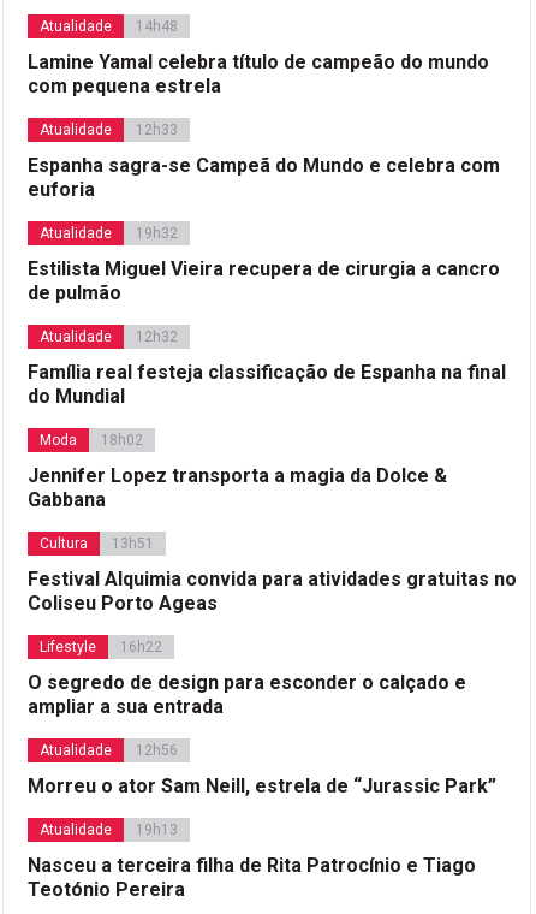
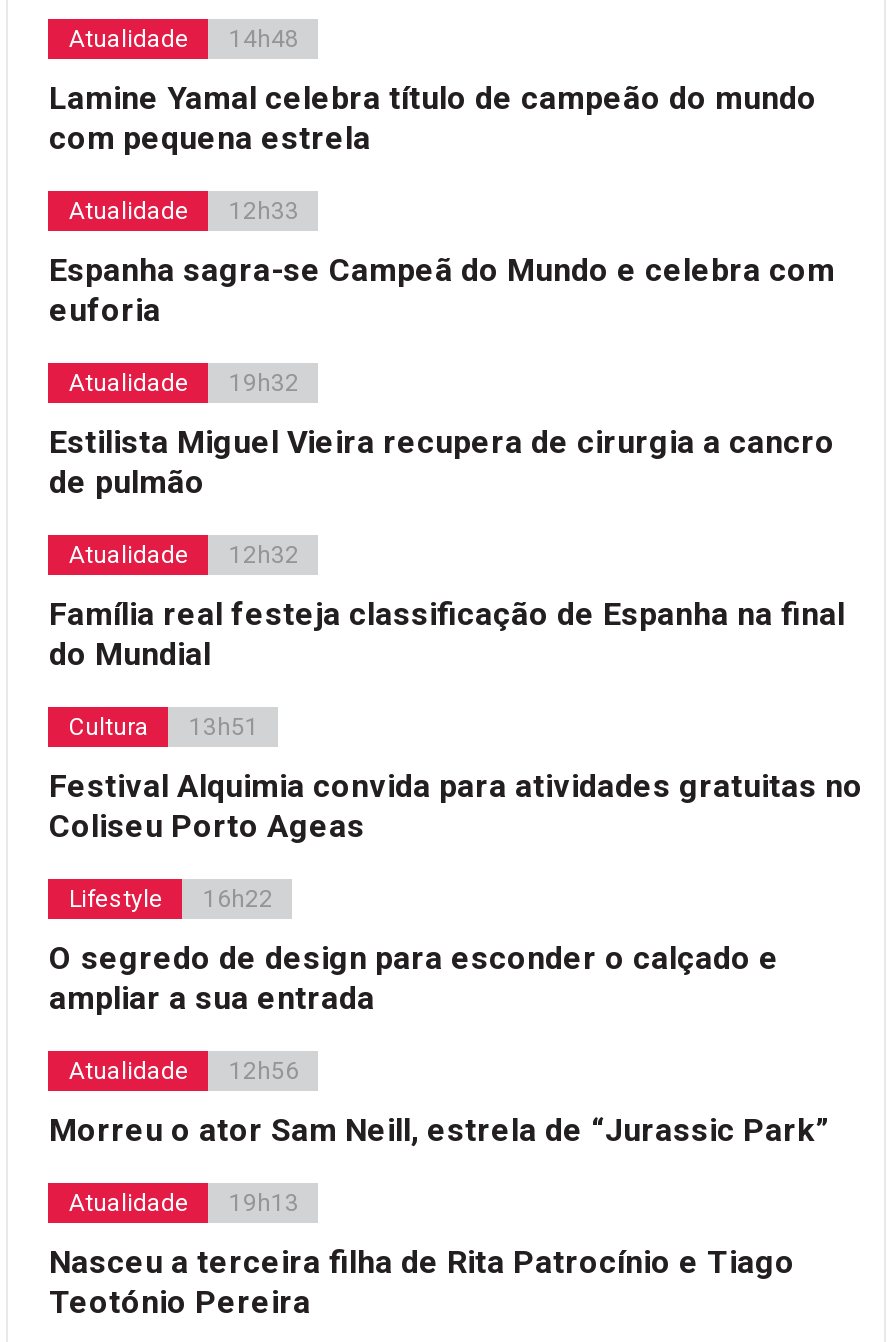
- Moda
- 18h02
- Jennifer Lopez transporta a magia da Dolce &
- Gabbana
